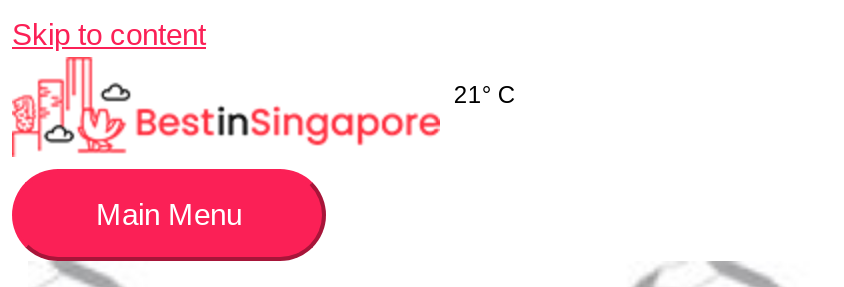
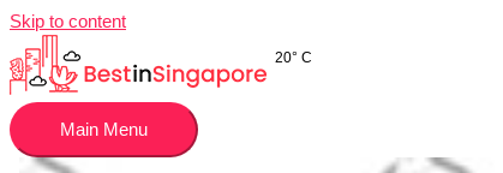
- 21° C
+ 20° C
